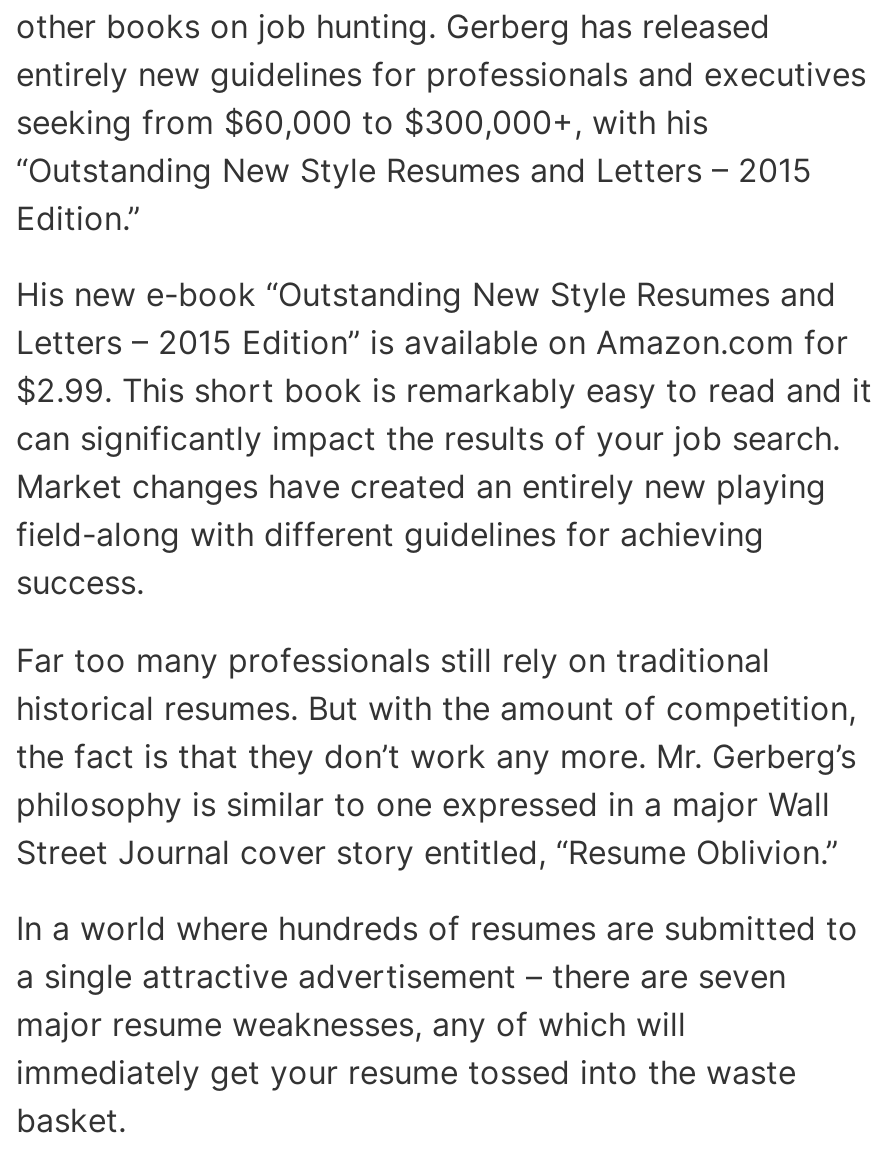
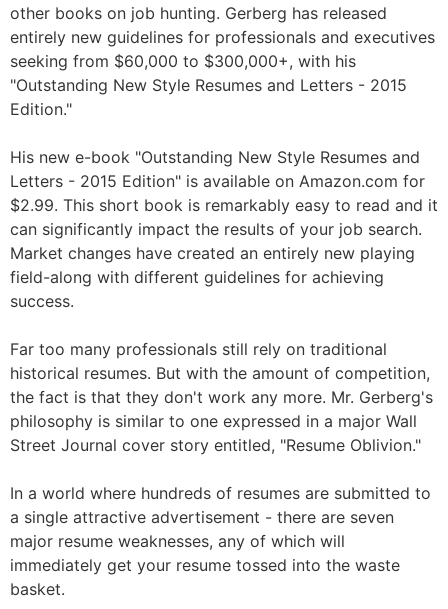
- “Outstanding New Style Resumes and Letters – 2015
- Edition.”
+ "Outstanding New Style Resumes and Letters - 2015
+ Edition."

- His new e-book “Outstanding New Style Resumes and
- Letters – 2015 Edition” is available on Amazon.com for
+ His new e-book "Outstanding New Style Resumes and
+ Letters - 2015 Edition" is available on Amazon.com for

- the fact is that they don’t work any more. Mr. Gerberg’s
+ the fact is that they don't work any more. Mr. Gerberg's

- Street Journal cover story entitled, “Resume Oblivion.”
+ Street Journal cover story entitled, "Resume Oblivion."

- a single attractive advertisement – there are seven
+ a single attractive advertisement - there are seven
